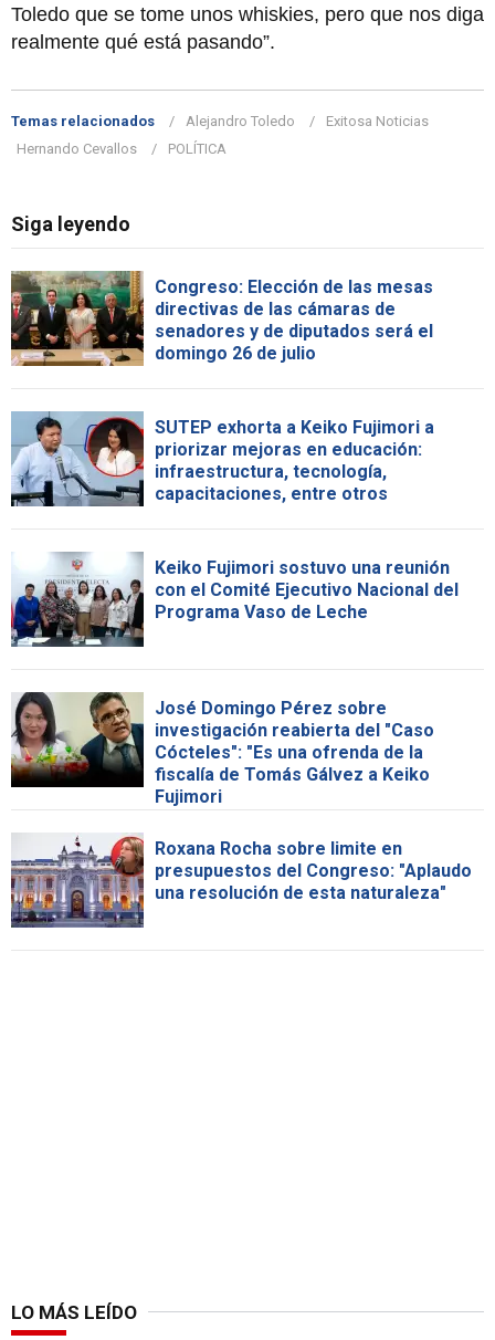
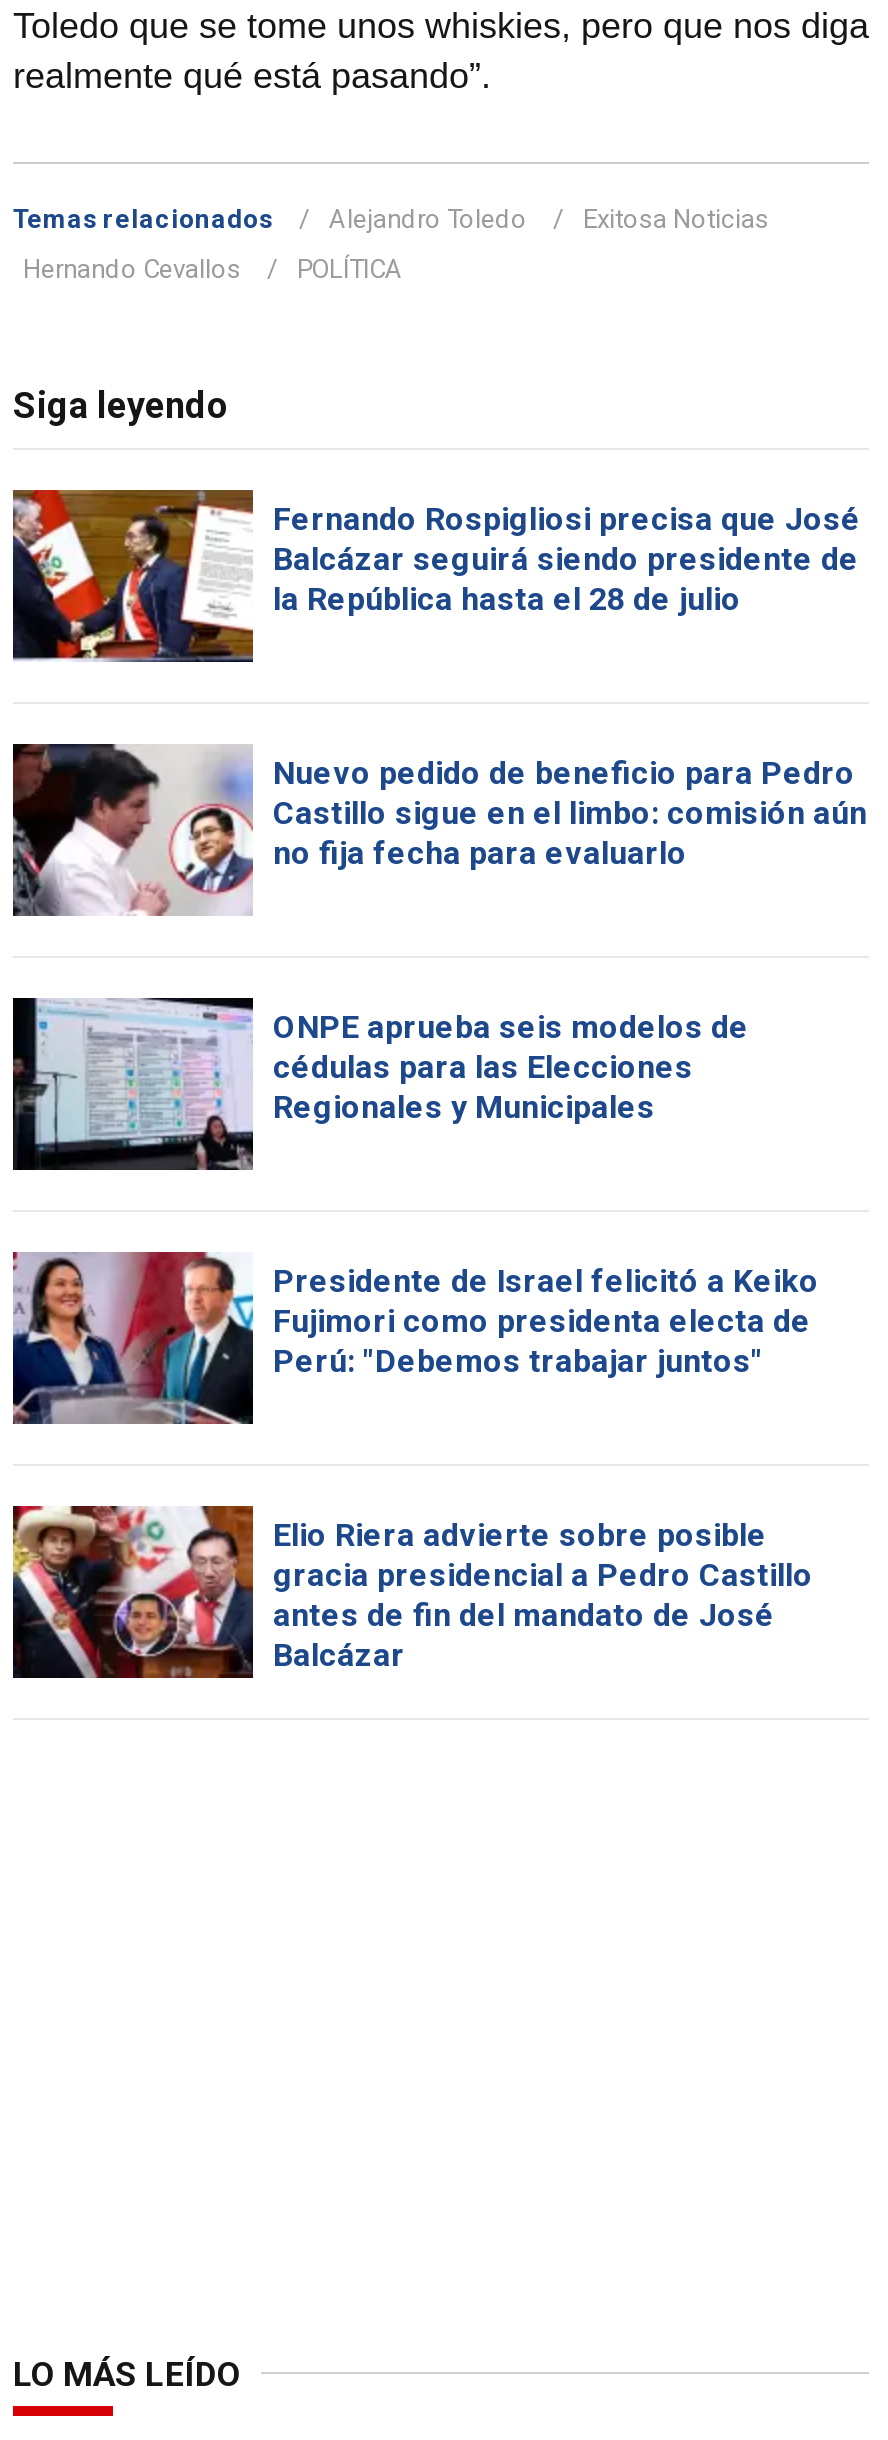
- [image]
- Congreso: Elección de las mesas
- directivas de las cámaras de
- senadores y de diputados será el
- domingo 26 de julio
+ [image]
+ Fernando Rospigliosi precisa que José
+ Balcázar seguirá siendo presidente de
+ la República hasta el 28 de julio

- [image]
- SUTEP exhorta a Keiko Fujimori a
- priorizar mejoras en educación:
- infraestructura, tecnología,
- capacitaciones, entre otros
+ [image]
+ Nuevo pedido de beneficio para Pedro
+ Castillo sigue en el limbo: comisión aún
+ no fija fecha para evaluarlo

- [image]
- Keiko Fujimori sostuvo una reunión
- con el Comité Ejecutivo Nacional del
- Programa Vaso de Leche
+ [image]
+ ONPE aprueba seis modelos de
+ cédulas para las Elecciones
+ Regionales y Municipales

- [image]
- José Domingo Pérez sobre
- investigación reabierta del "Caso
- Cócteles": "Es una ofrenda de la
- fiscalía de Tomás Gálvez a Keiko
- Fujimori
+ [image]
+ Presidente de Israel felicitó a Keiko
+ Fujimori como presidenta electa de
+ Perú: "Debemos trabajar juntos"

- [image]
- Roxana Rocha sobre limite en
- presupuestos del Congreso: "Aplaudo
- una resolución de esta naturaleza"
+ [image]
+ Elio Riera advierte sobre posible
+ gracia presidencial a Pedro Castillo
+ antes de fin del mandato de José
+ Balcázar
